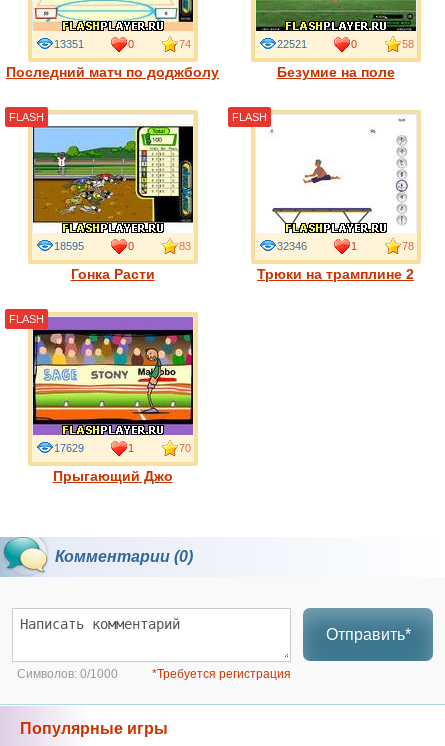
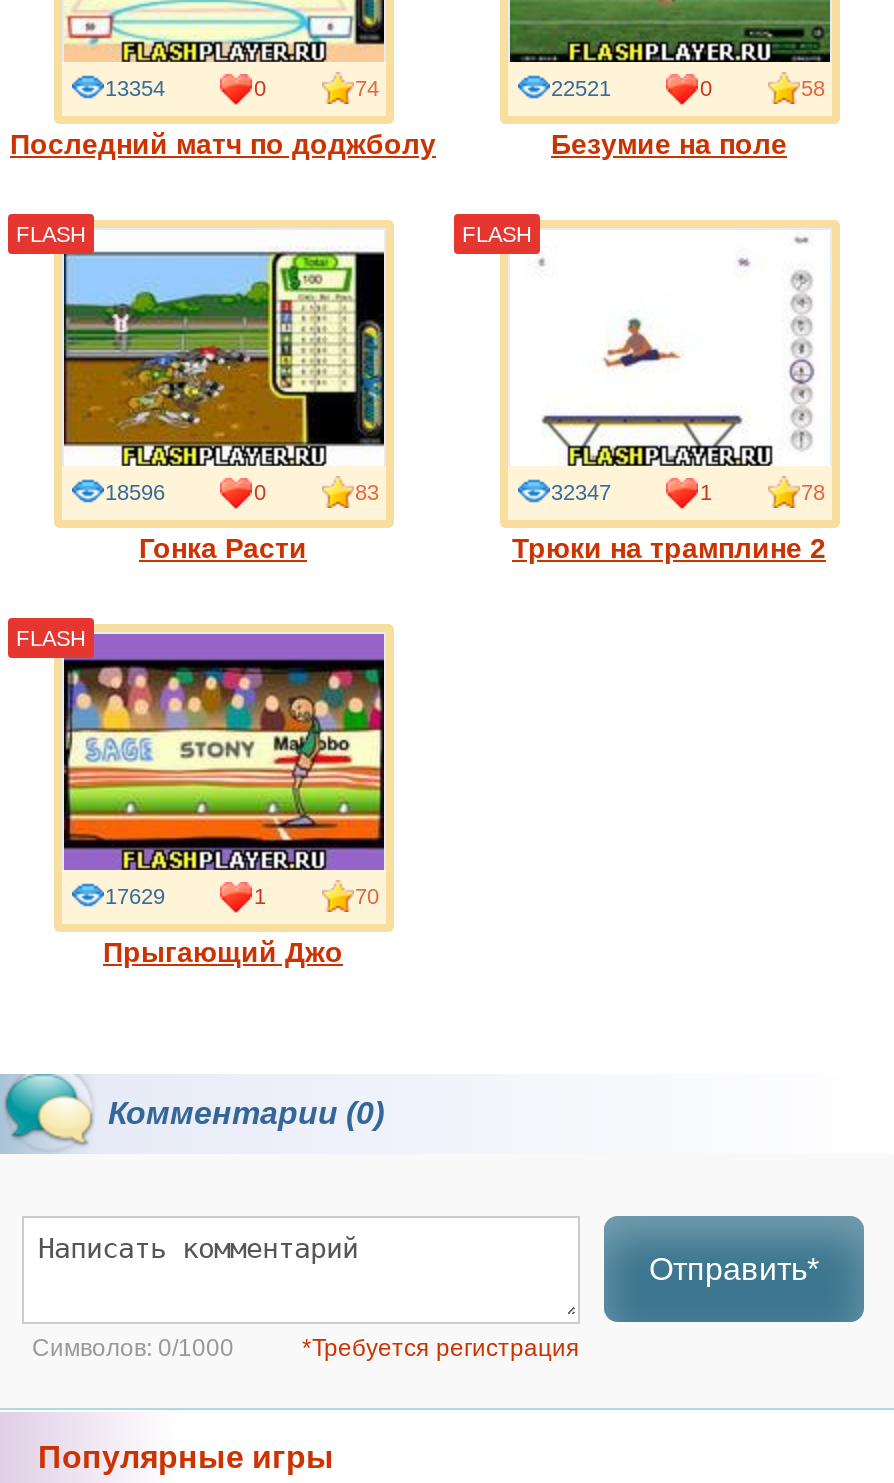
- 13351
+ 13354

- 18595
+ 18596

- 32346
+ 32347
